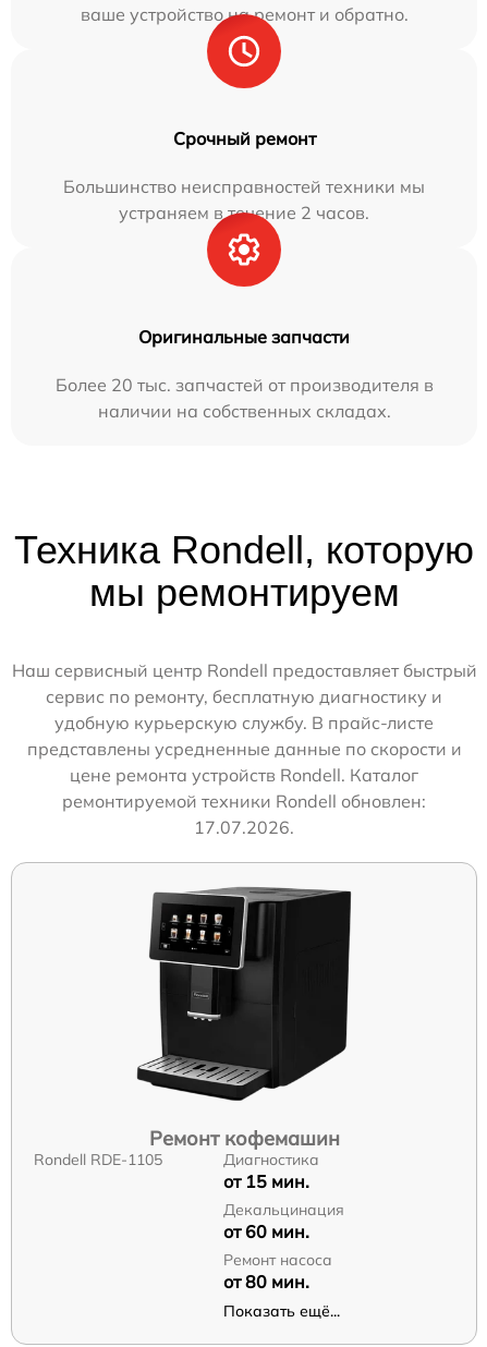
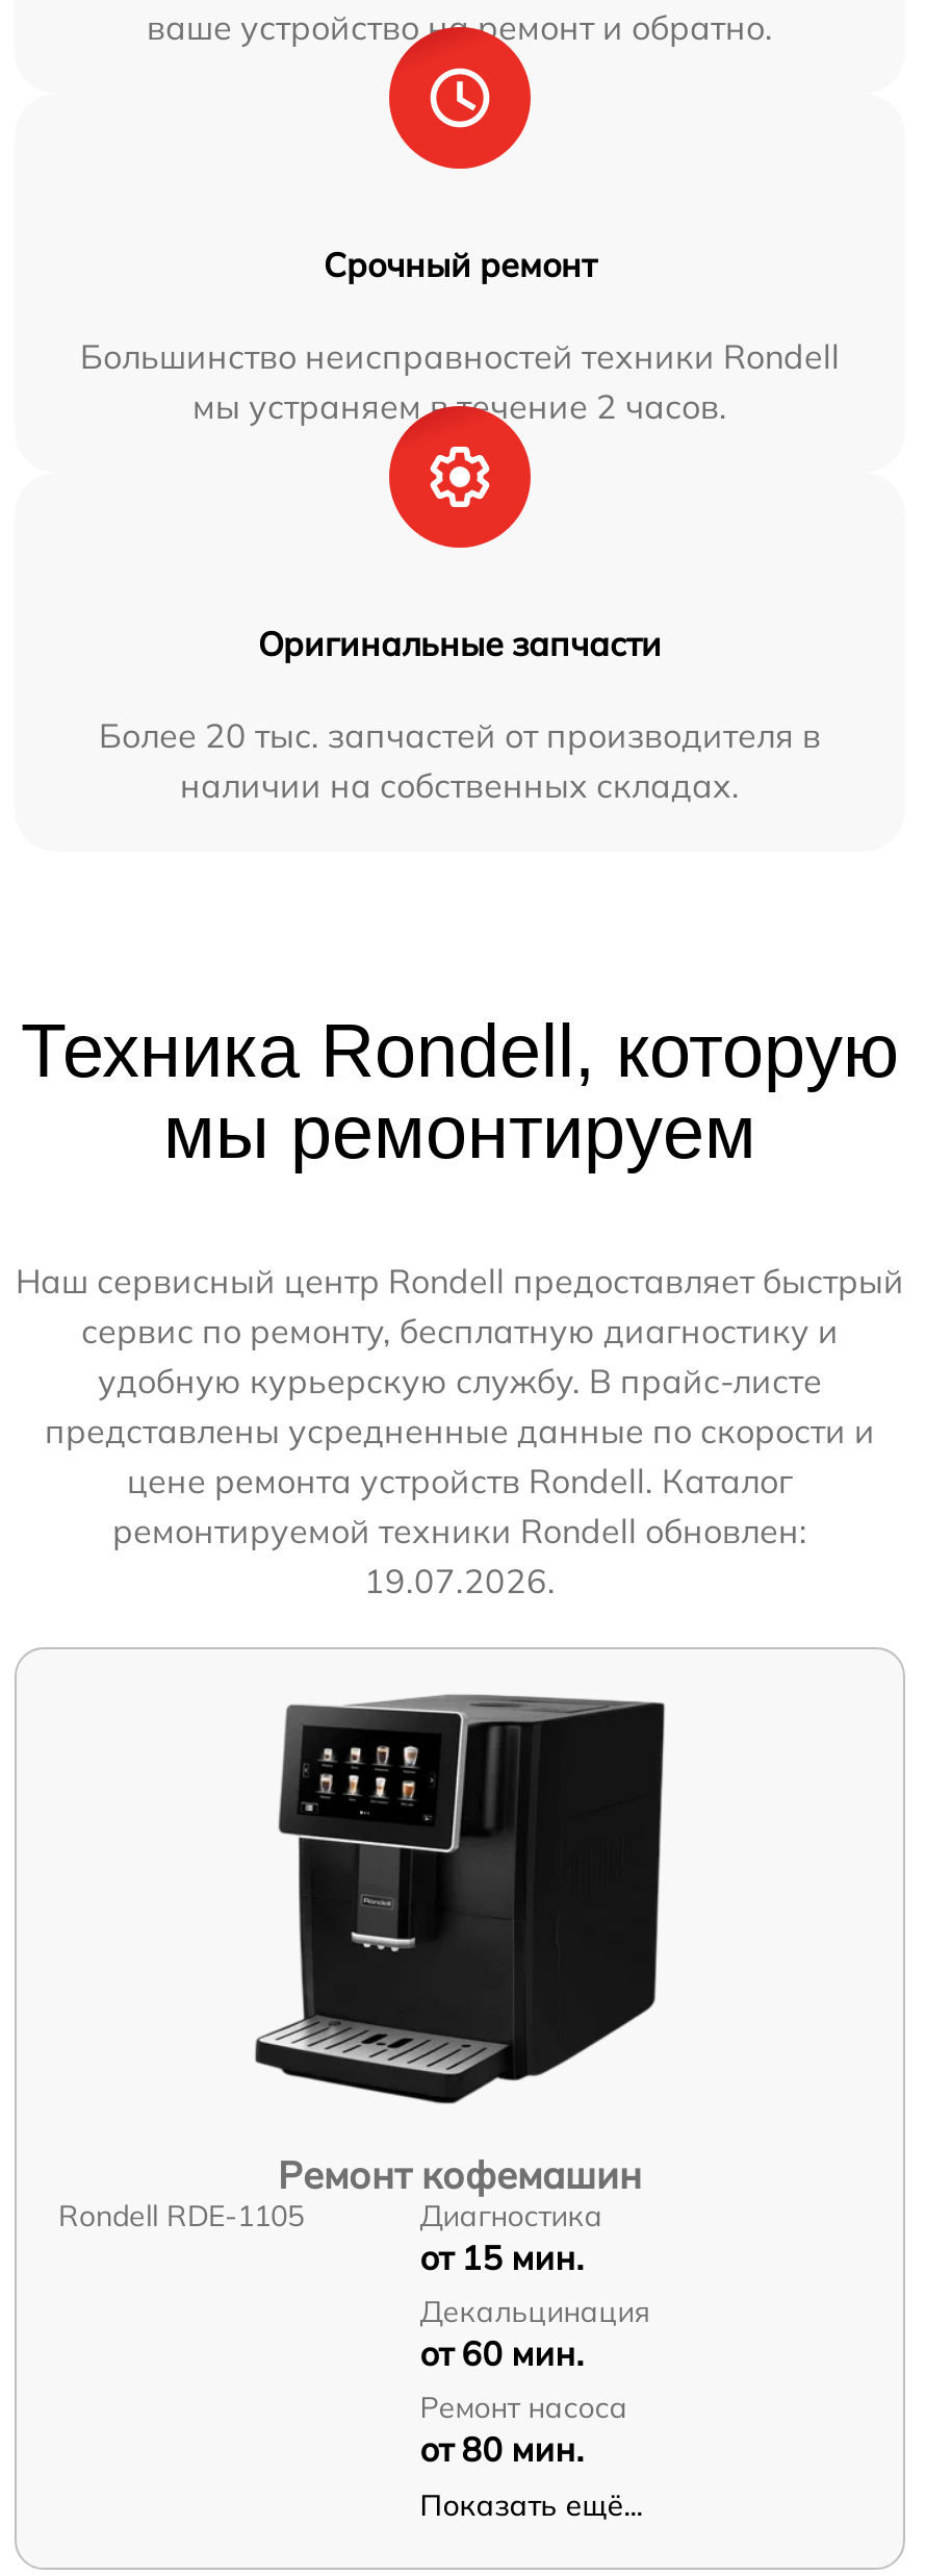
- Большинство неисправностей техники мы
- устраняем в течение 2 часов.
+ Большинство неисправностей техники Rondell
+ мы устраняем в течение 2 часов.

- 17.07.2026.
+ 19.07.2026.
